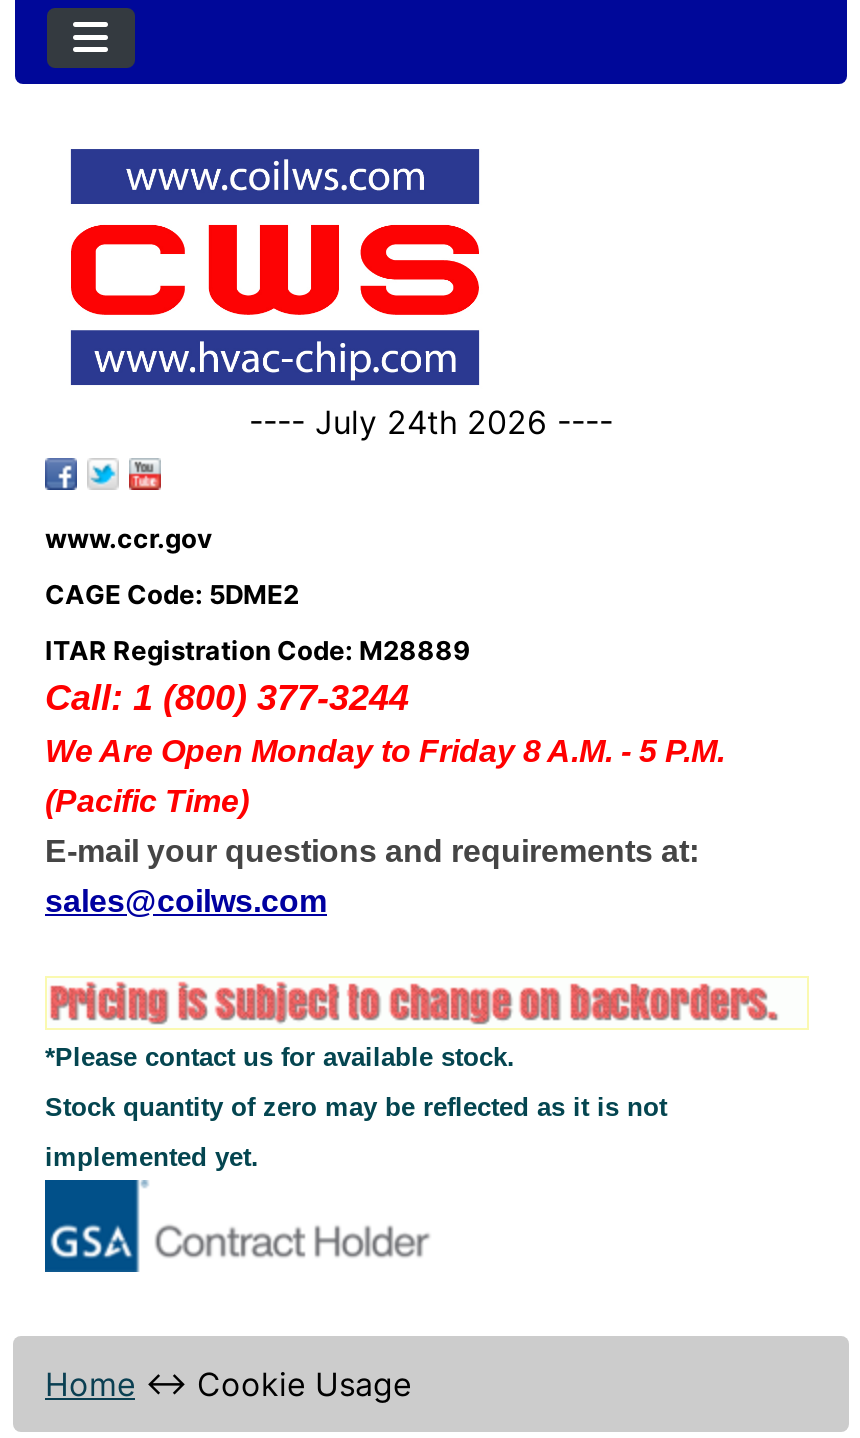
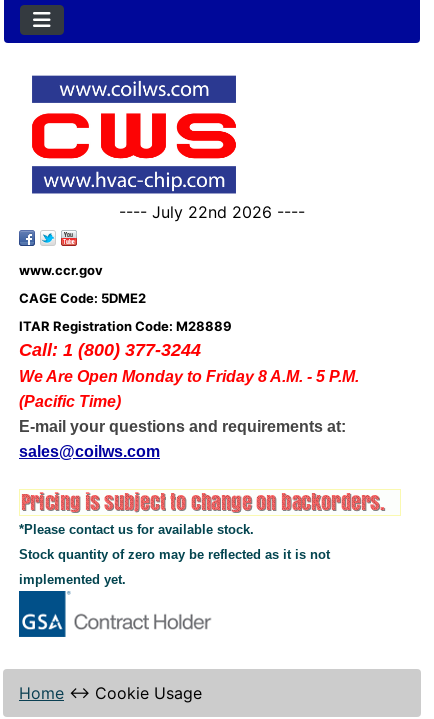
- ---- July 24th 2026 ----
+ ---- July 22nd 2026 ----
